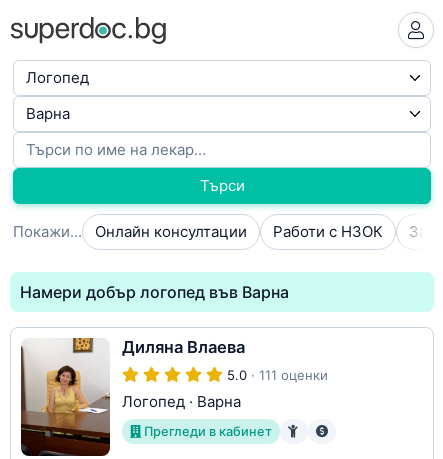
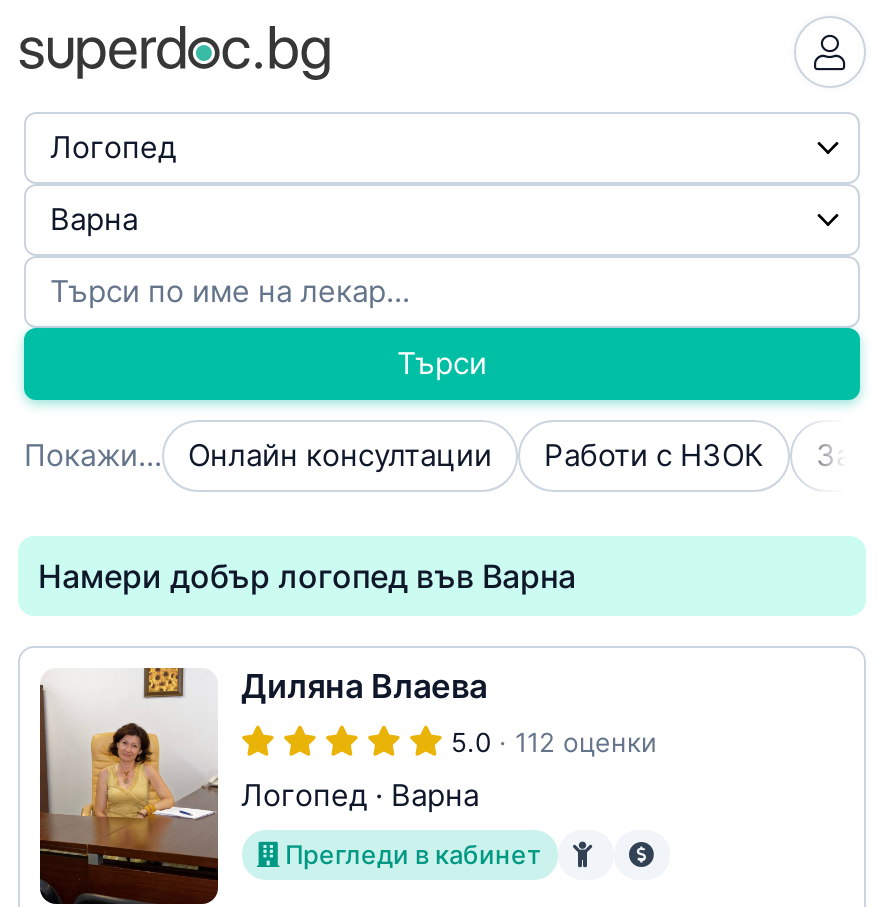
- 5.0 · 111 оценки
+ 5.0 · 112 оценки
